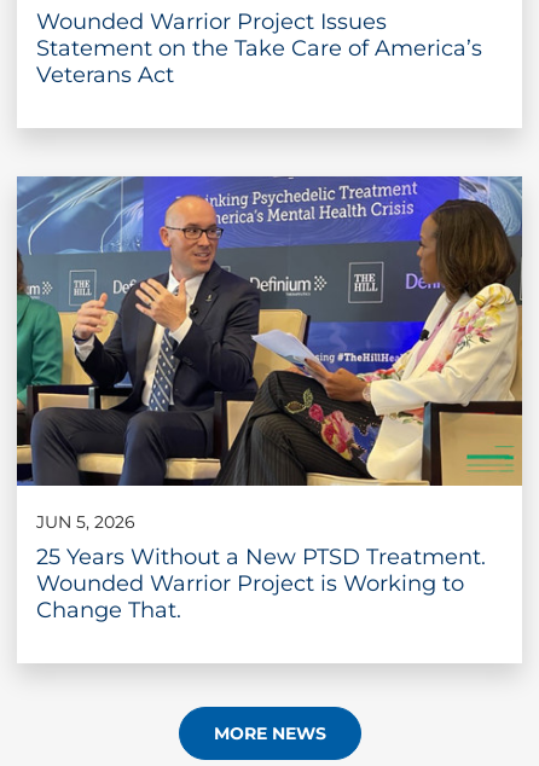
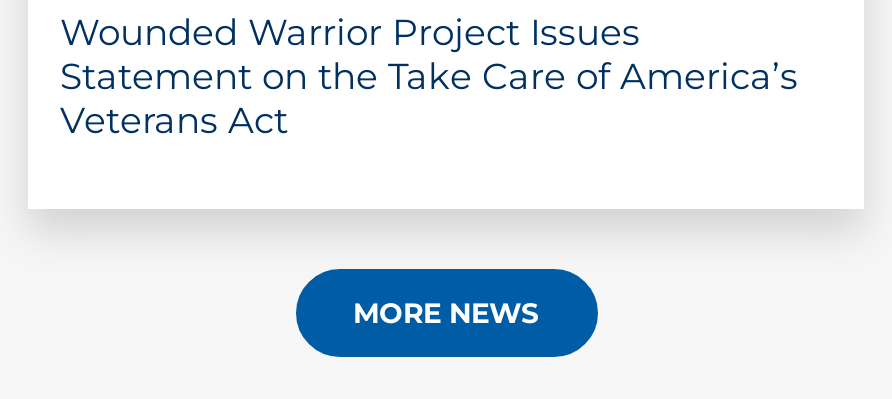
- [image]
- JUN 5, 2026
- 25 Years Without a New PTSD Treatment.
- Wounded Warrior Project is Working to
- Change That.
